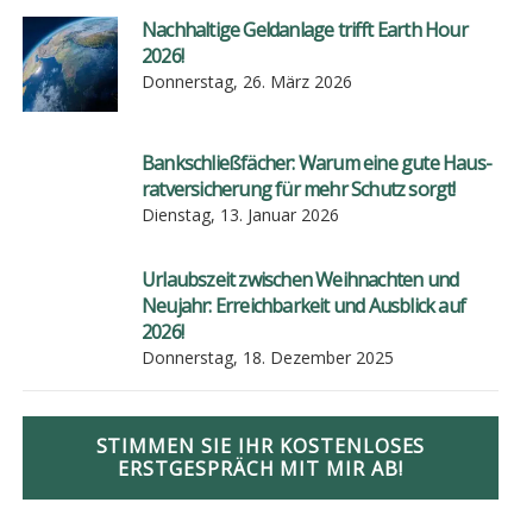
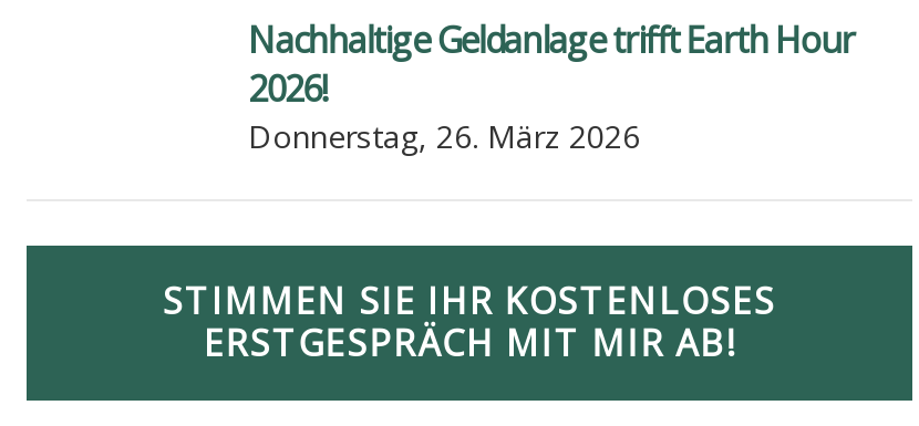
- [image]

- Bankschließfächer: Warum eine gute Haus
- ratversicherung für mehr Schutz sorgt!
- Dienstag, 13. Januar 2026
- Urlaubszeit zwischen Weihnachten und
- Neujahr: Erreichbarkeit und Ausblick auf
- 2026!
- Donnerstag, 18. Dezember 2025
